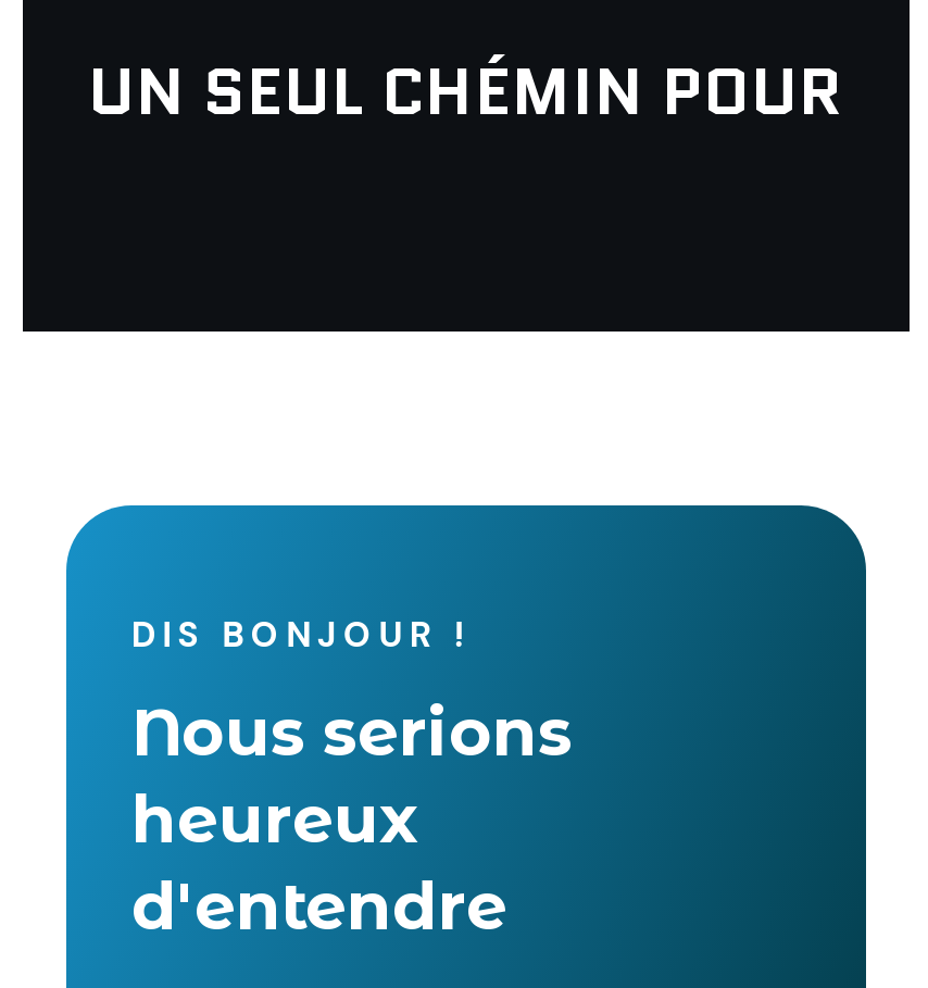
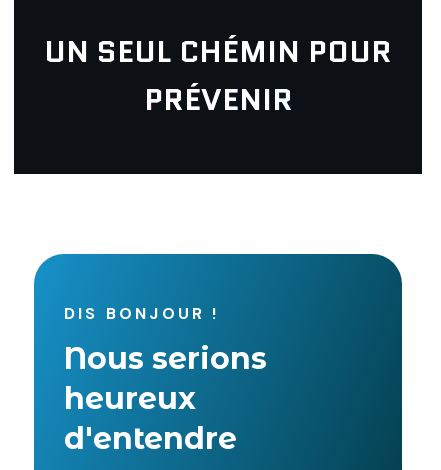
+ PRÉVENIR
